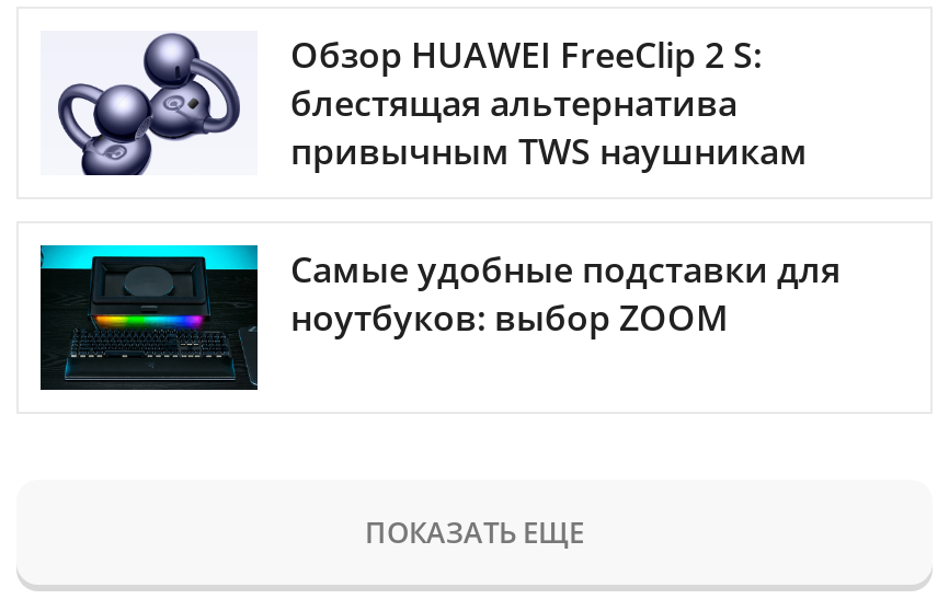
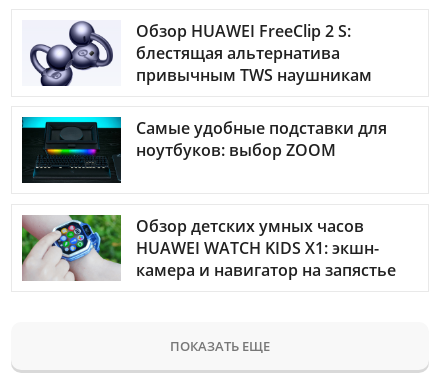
+ [image]
+ Обзор детских умных часов
+ HUAWEI WATCH KIDS X1: экшн-
+ камера и навигатор на запястье
